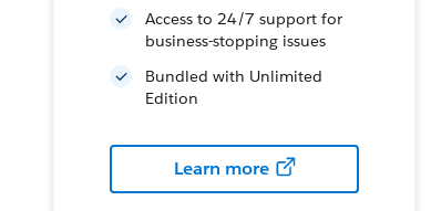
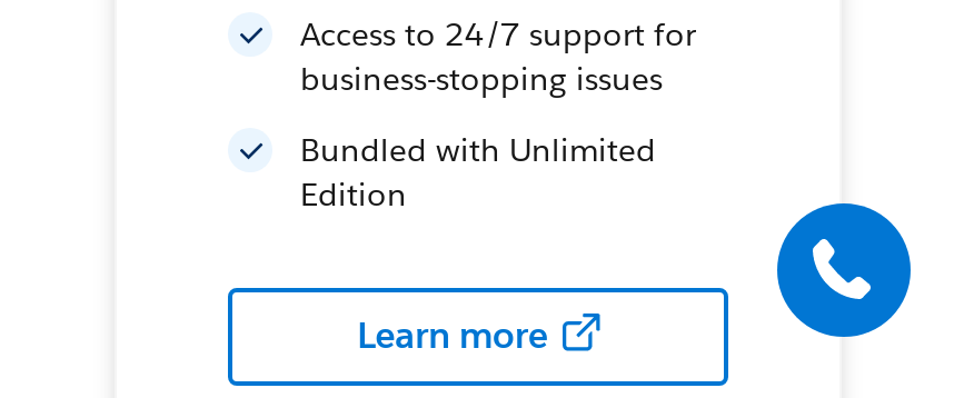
+ [image]
